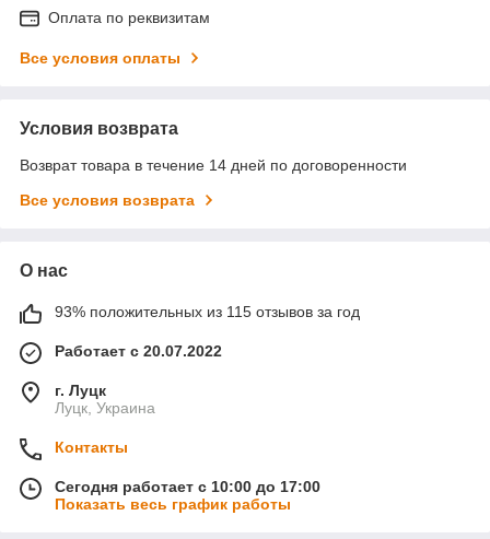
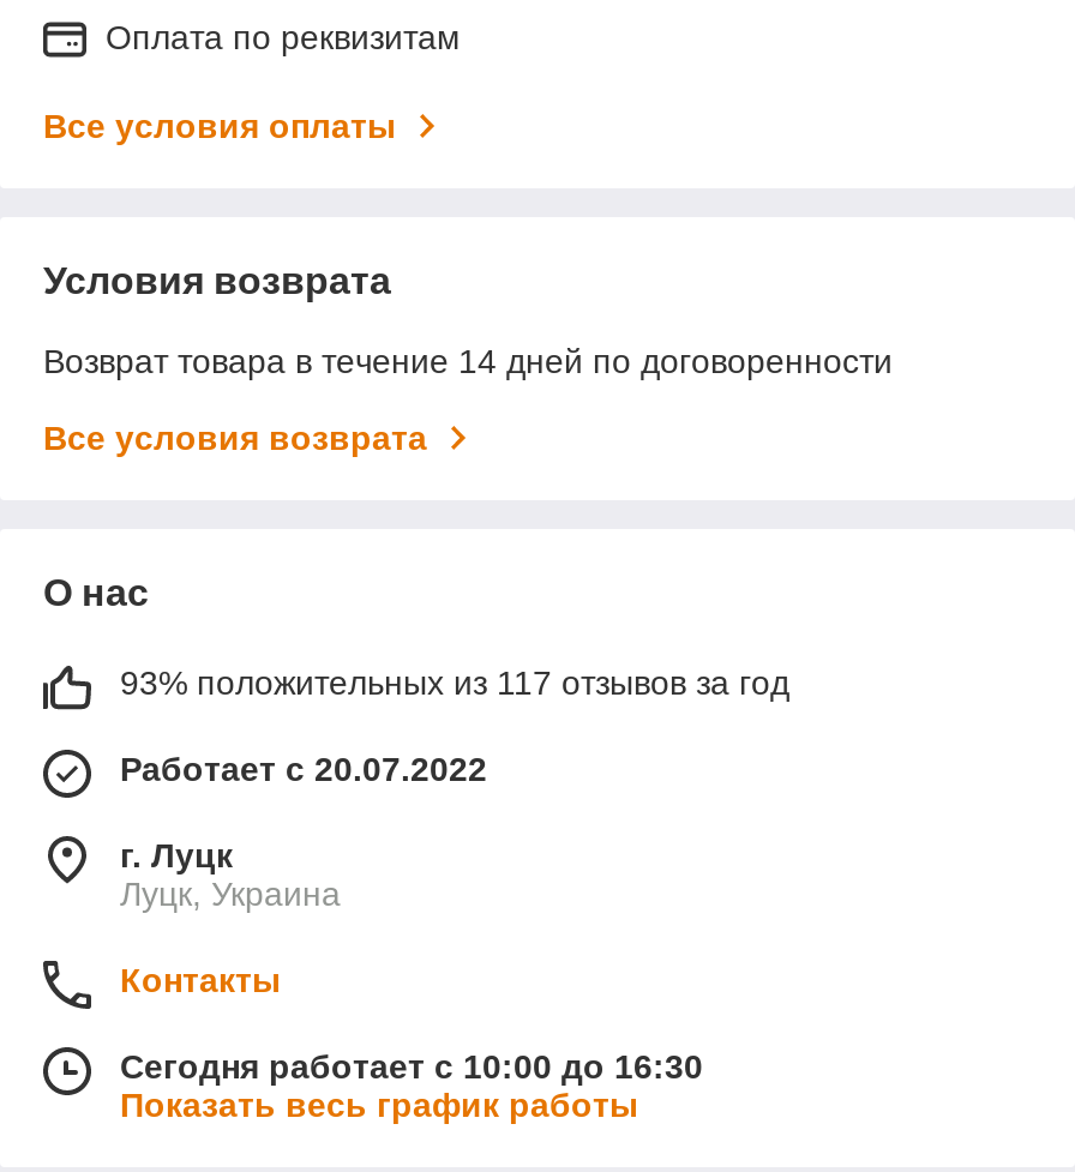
- 93% положительных из 115 отзывов за год
+ 93% положительных из 117 отзывов за год

- Сегодня работает с 10:00 до 17:00
+ Сегодня работает с 10:00 до 16:30
